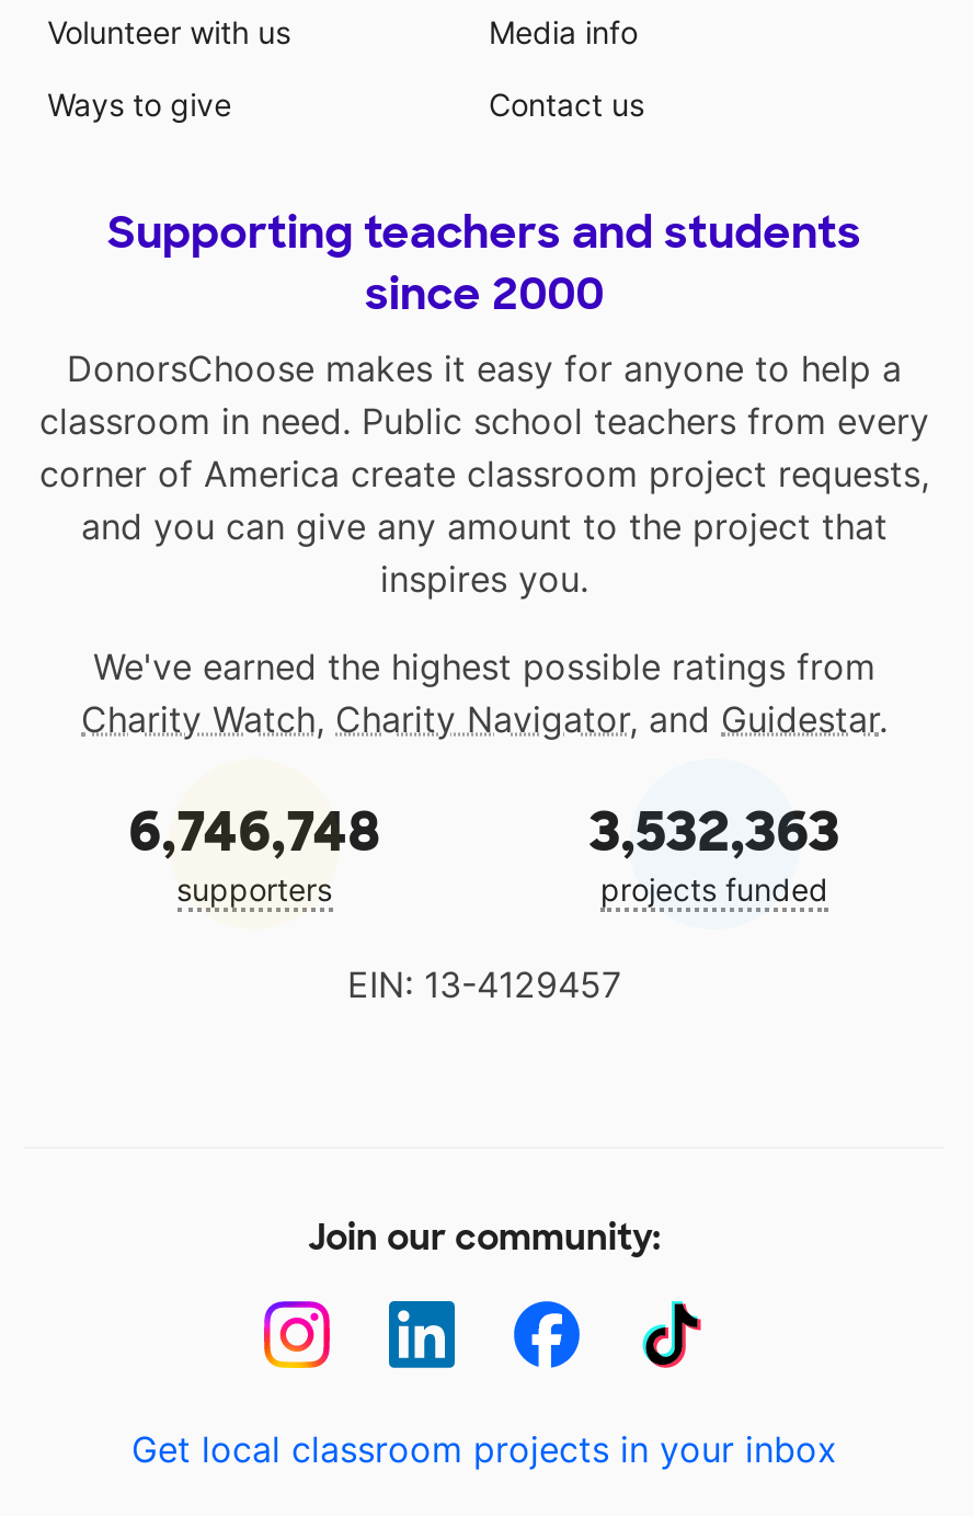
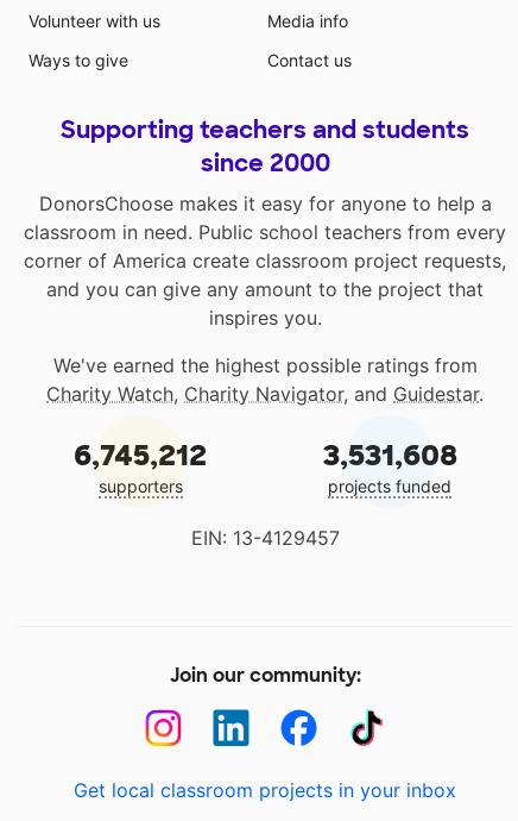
- 6,746,748
+ 6,745,212

- 3,532,363
+ 3,531,608
